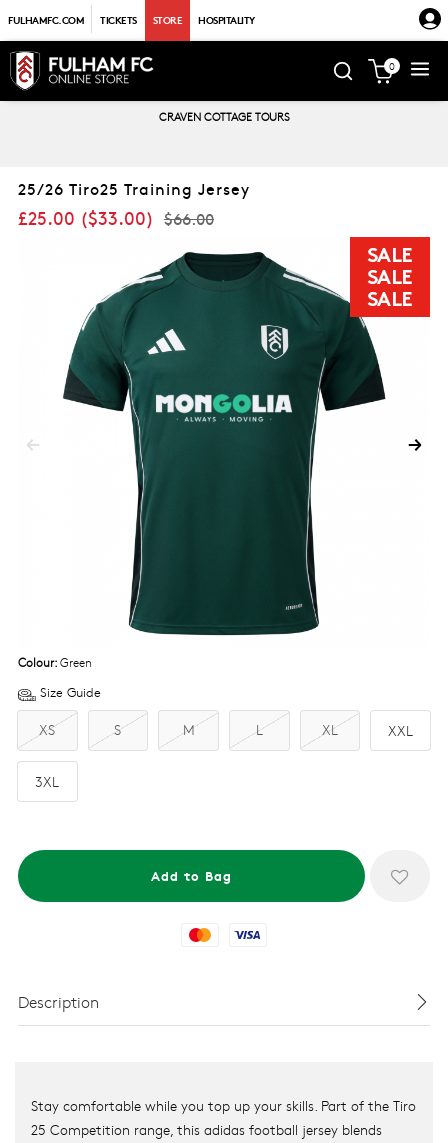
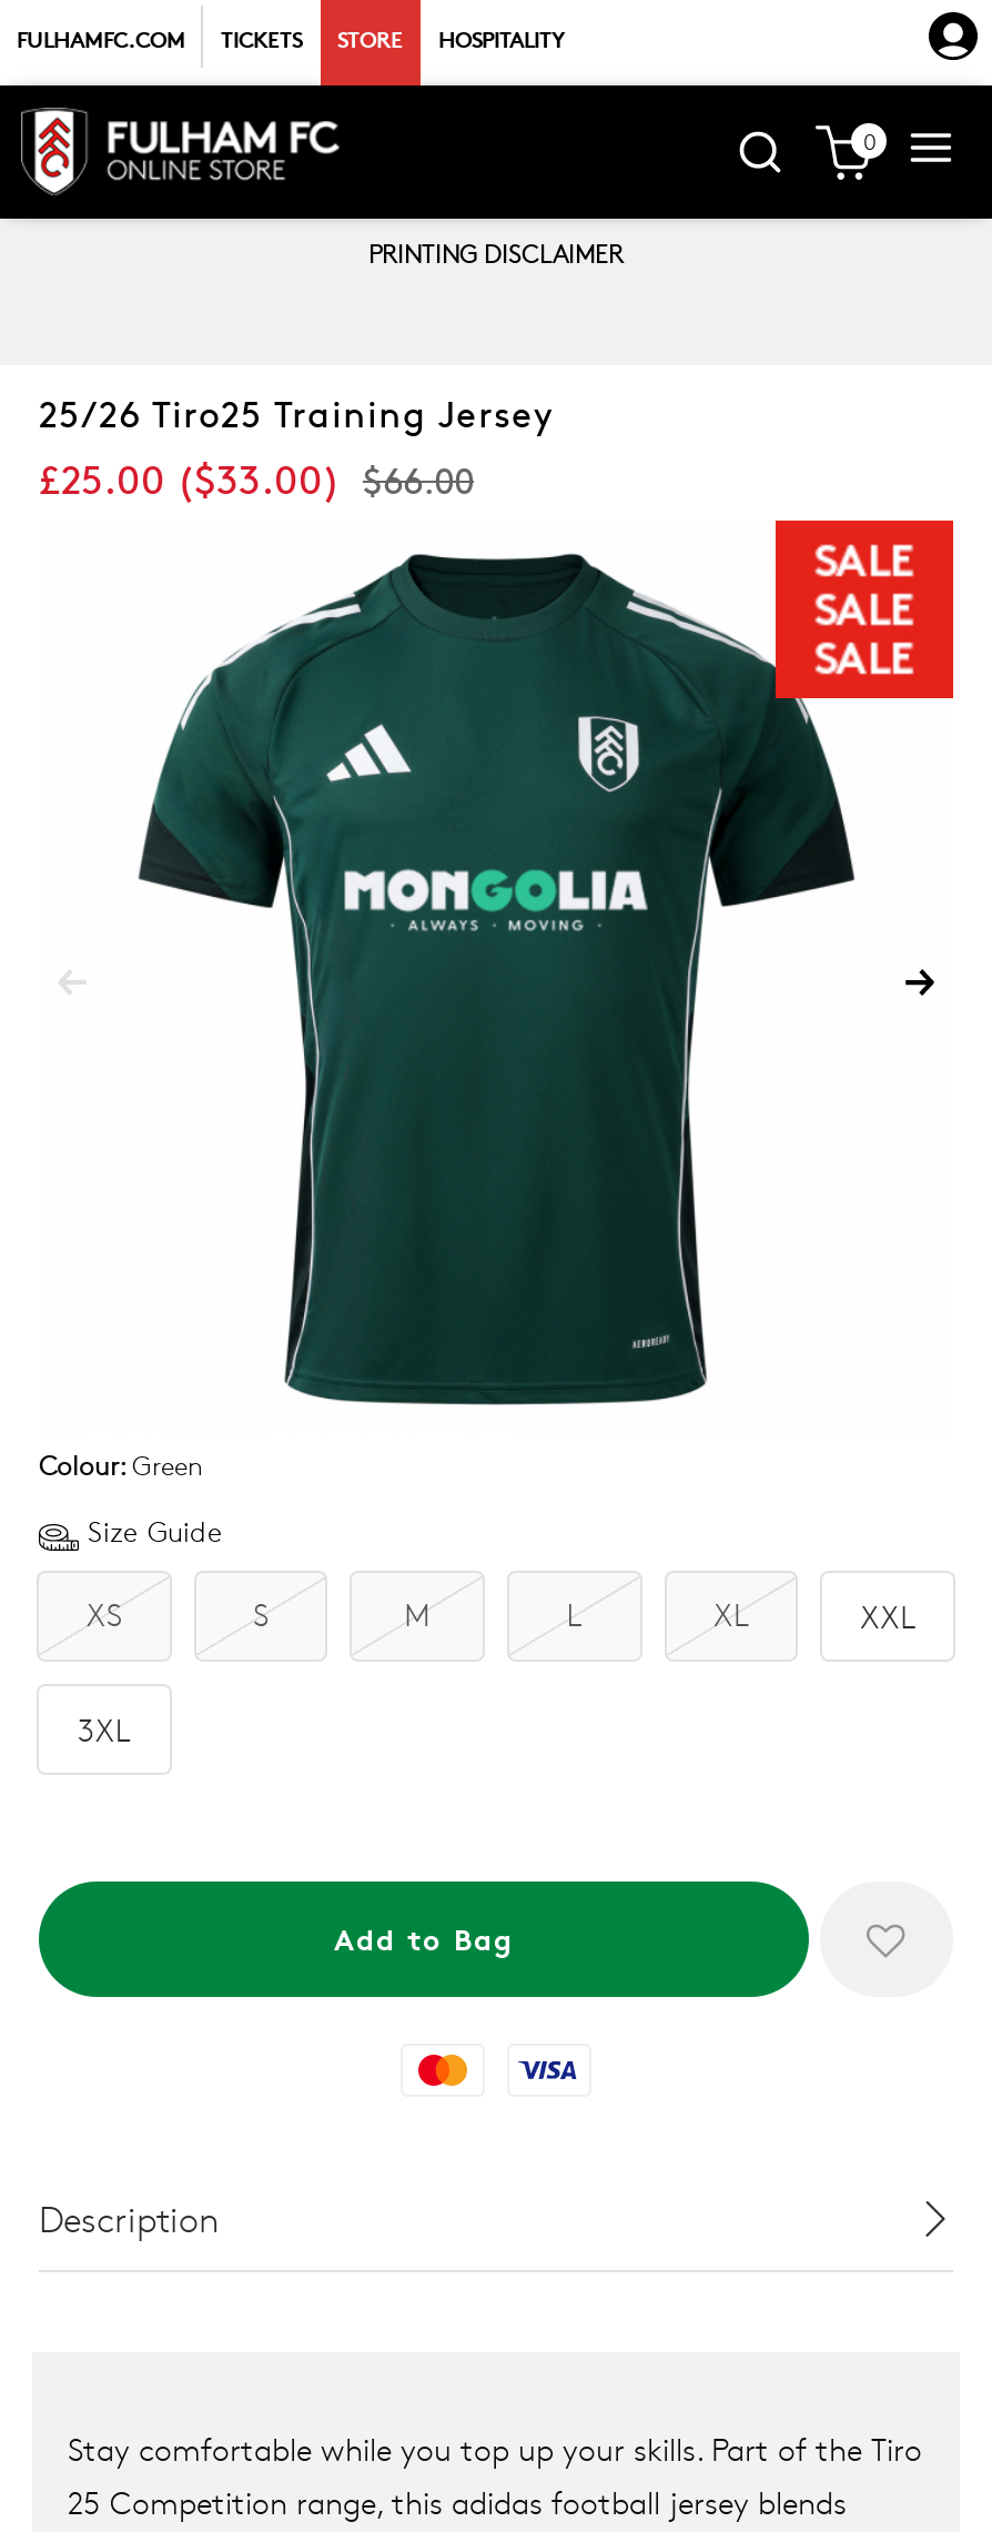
- CRAVEN COTTAGE TOURS
+ PRINTING DISCLAIMER
